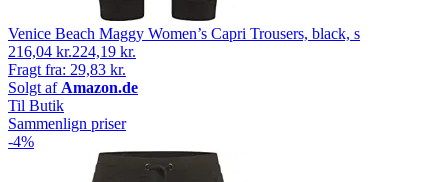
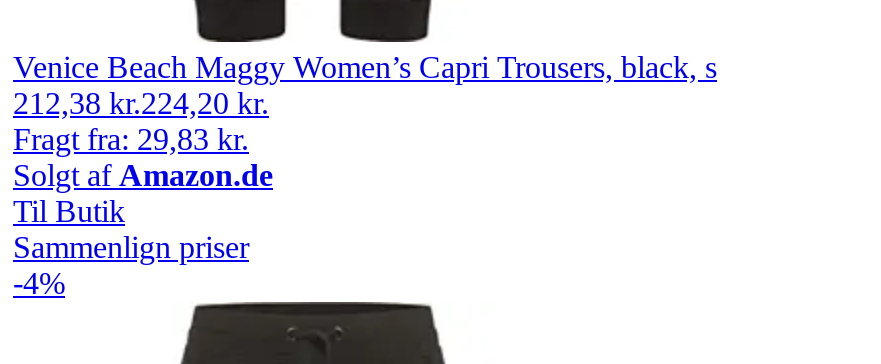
- 216,04 kr.224,19 kr.
+ 212,38 kr.224,20 kr.
